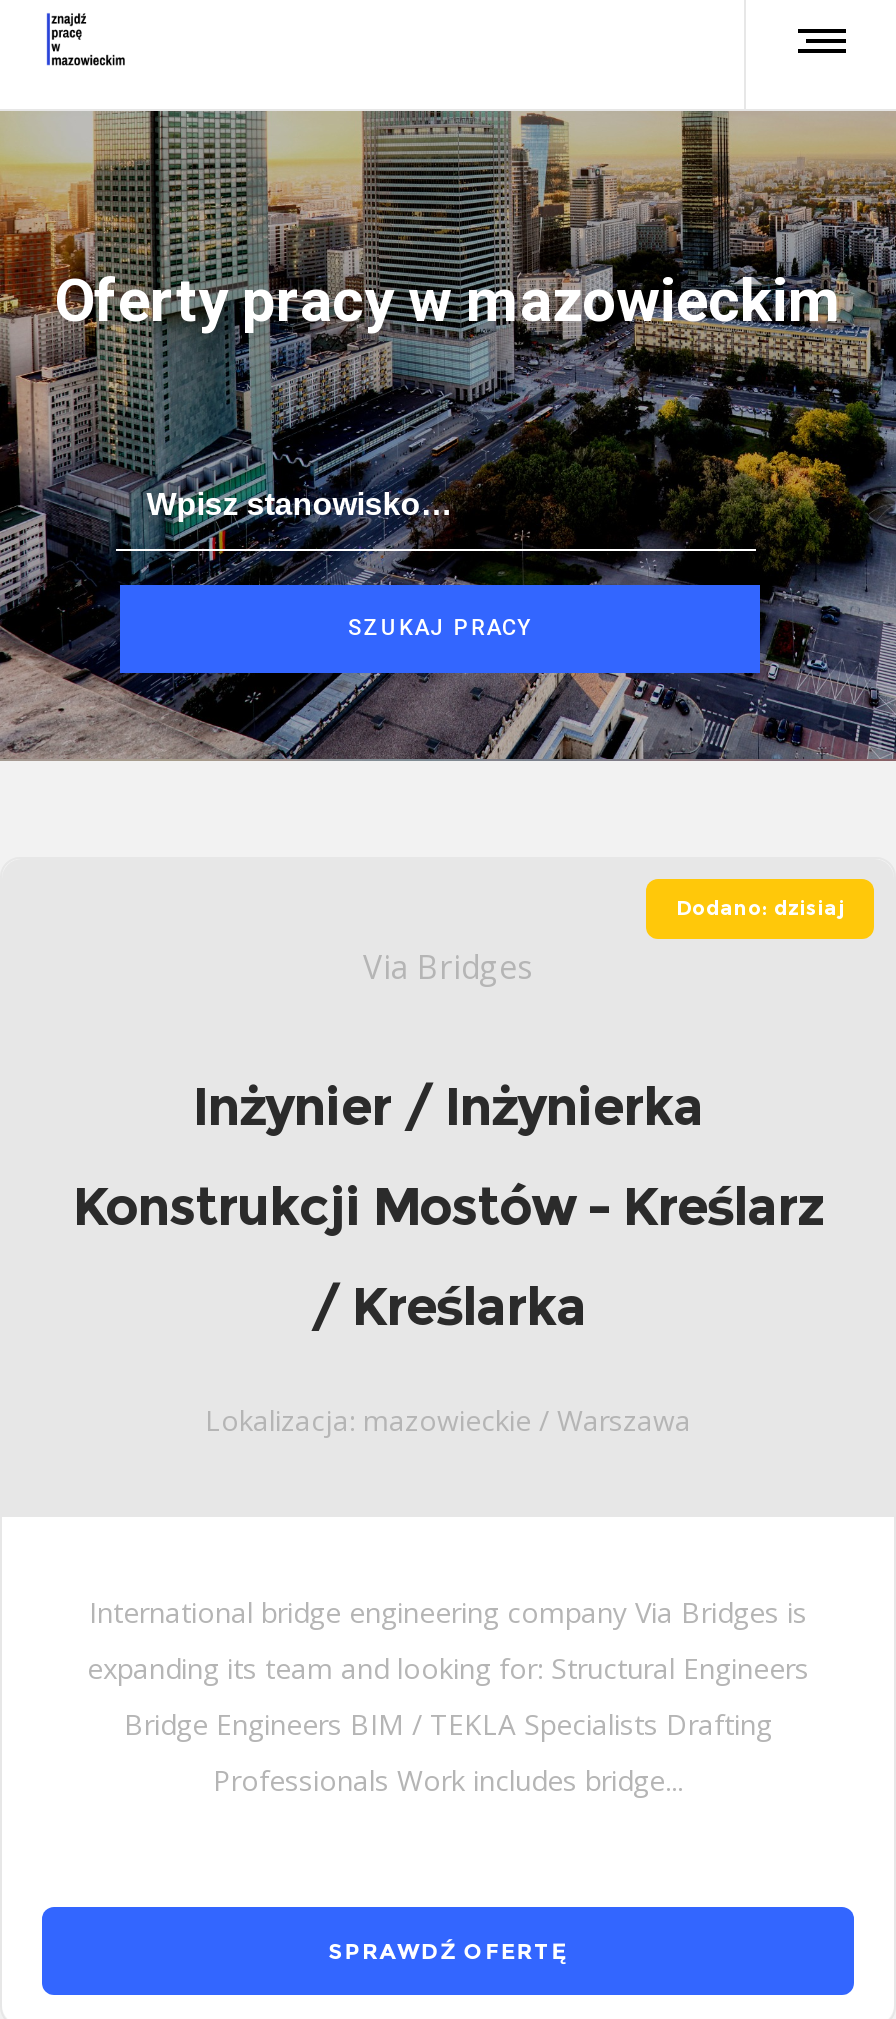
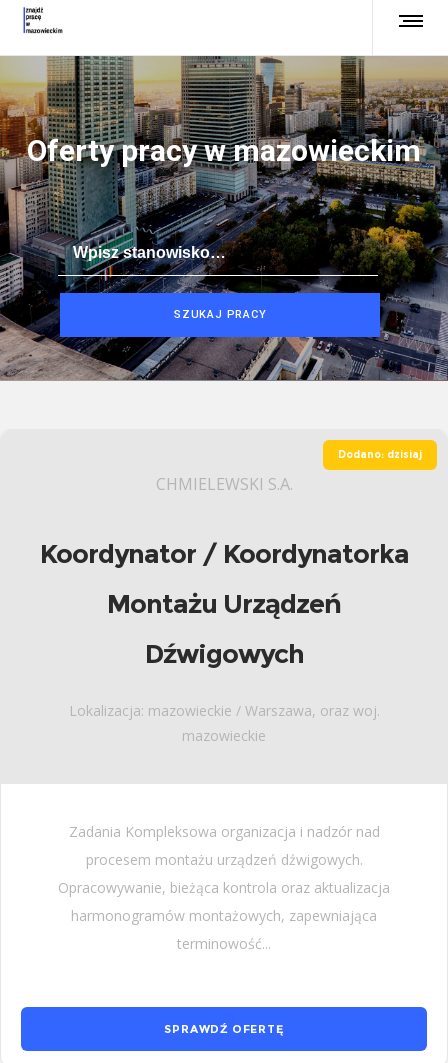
- Via Bridges
- Inżynier / Inżynierka
- Konstrukcji Mostów - Kreślarz
- / Kreślarka
- Lokalizacja: mazowieckie / Warszawa
+ CHMIELEWSKI S.A.
+ Koordynator / Koordynatorka
+ Montażu Urządzeń
+ Dźwigowych
+ Lokalizacja: mazowieckie / Warszawa, oraz woj.
+ mazowieckie

- International bridge engineering company Via Bridges is
- expanding its team and looking for: Structural Engineers
- Bridge Engineers BIM / TEKLA Specialists Drafting
- Professionals Work includes bridge...
+ Zadania Kompleksowa organizacja i nadzór nad
+ procesem montażu urządzeń dźwigowych.
+ Opracowywanie, bieżąca kontrola oraz aktualizacja
+ harmonogramów montażowych, zapewniająca
+ terminowość...
